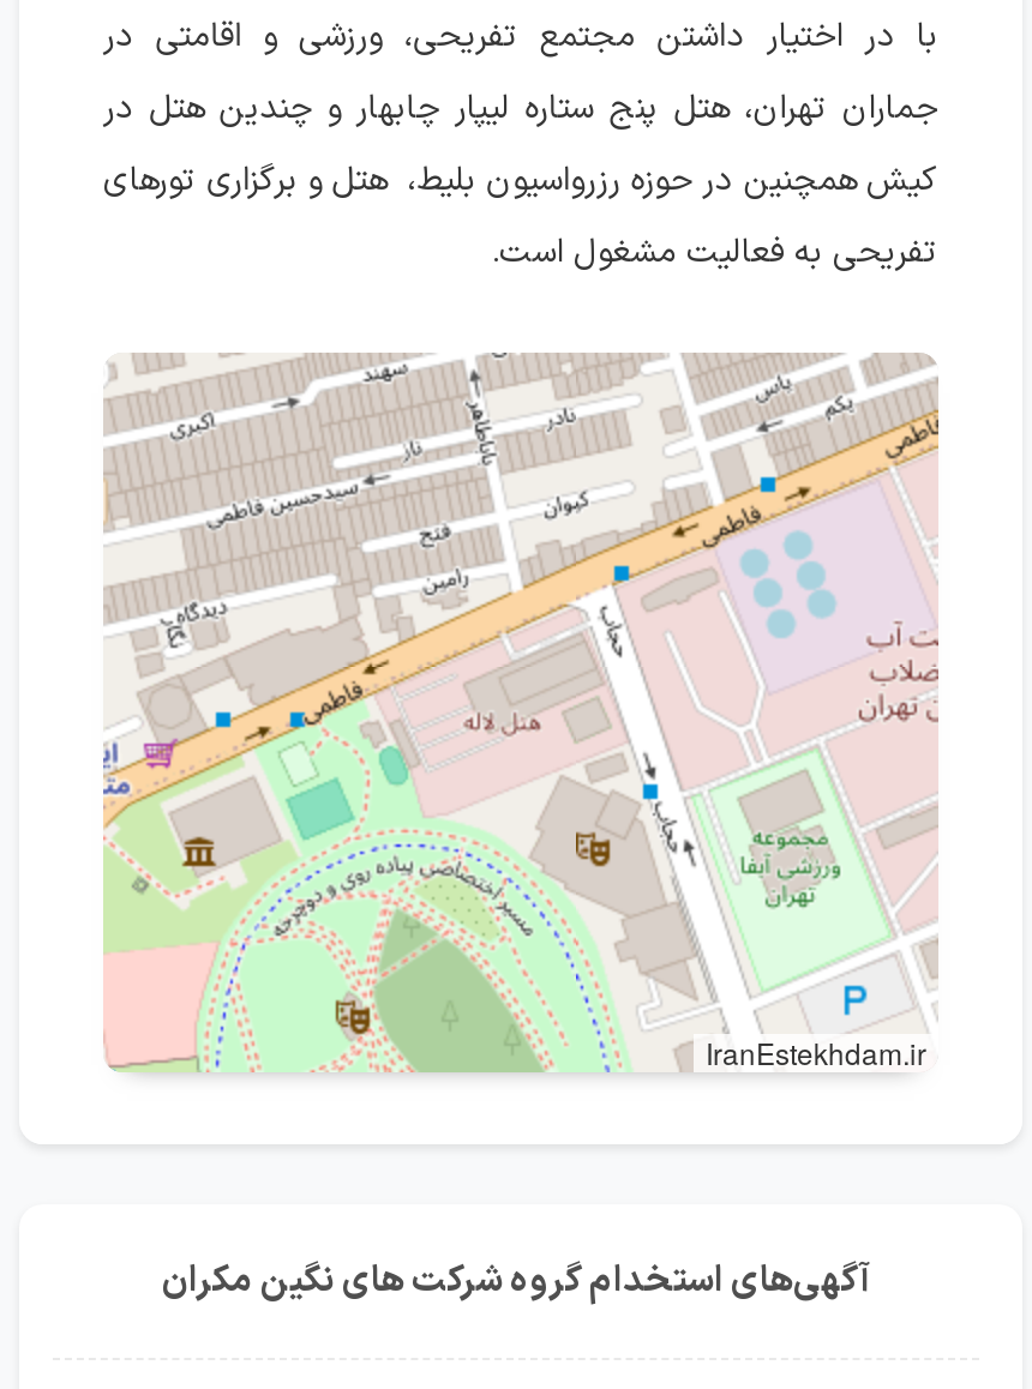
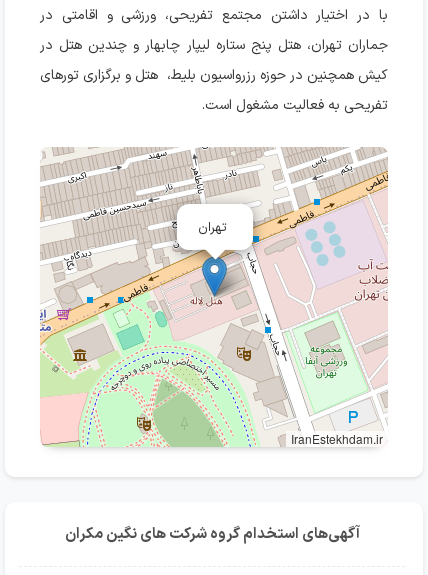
+ تهران

- [image]
+ [image]
